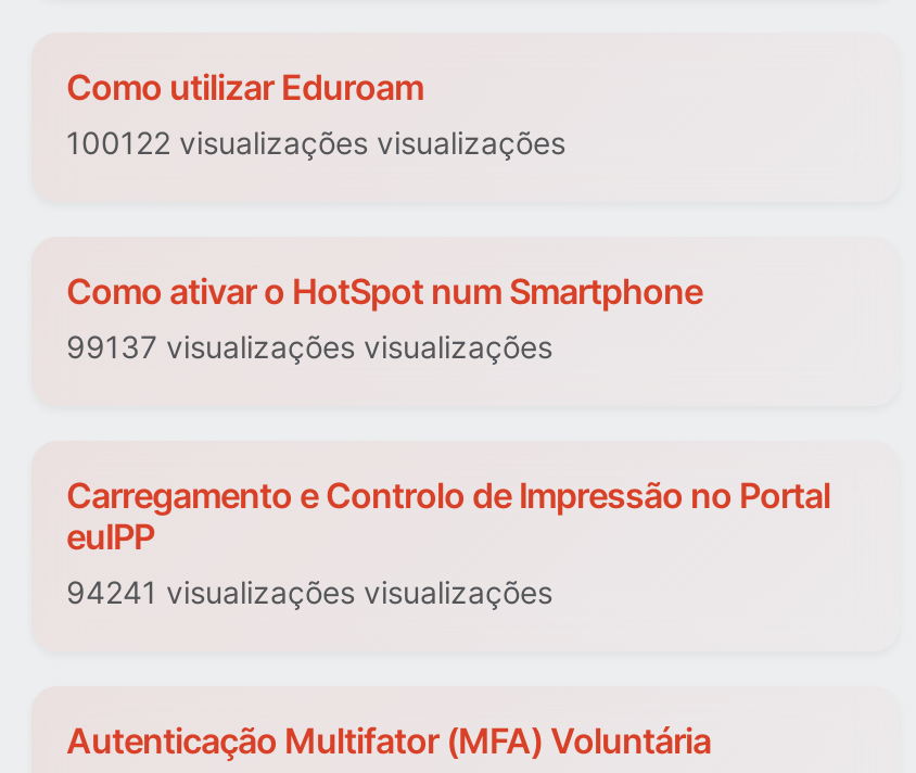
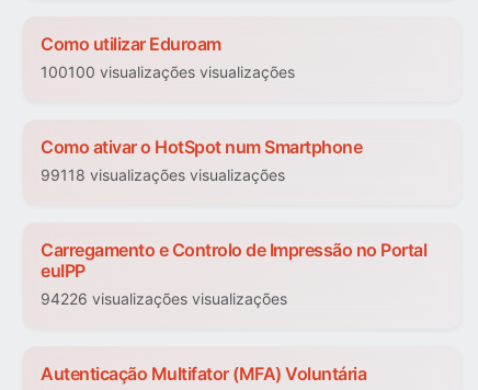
- 100122 visualizações visualizações
+ 100100 visualizações visualizações

- 99137 visualizações visualizações
+ 99118 visualizações visualizações

- 94241 visualizações visualizações
+ 94226 visualizações visualizações
